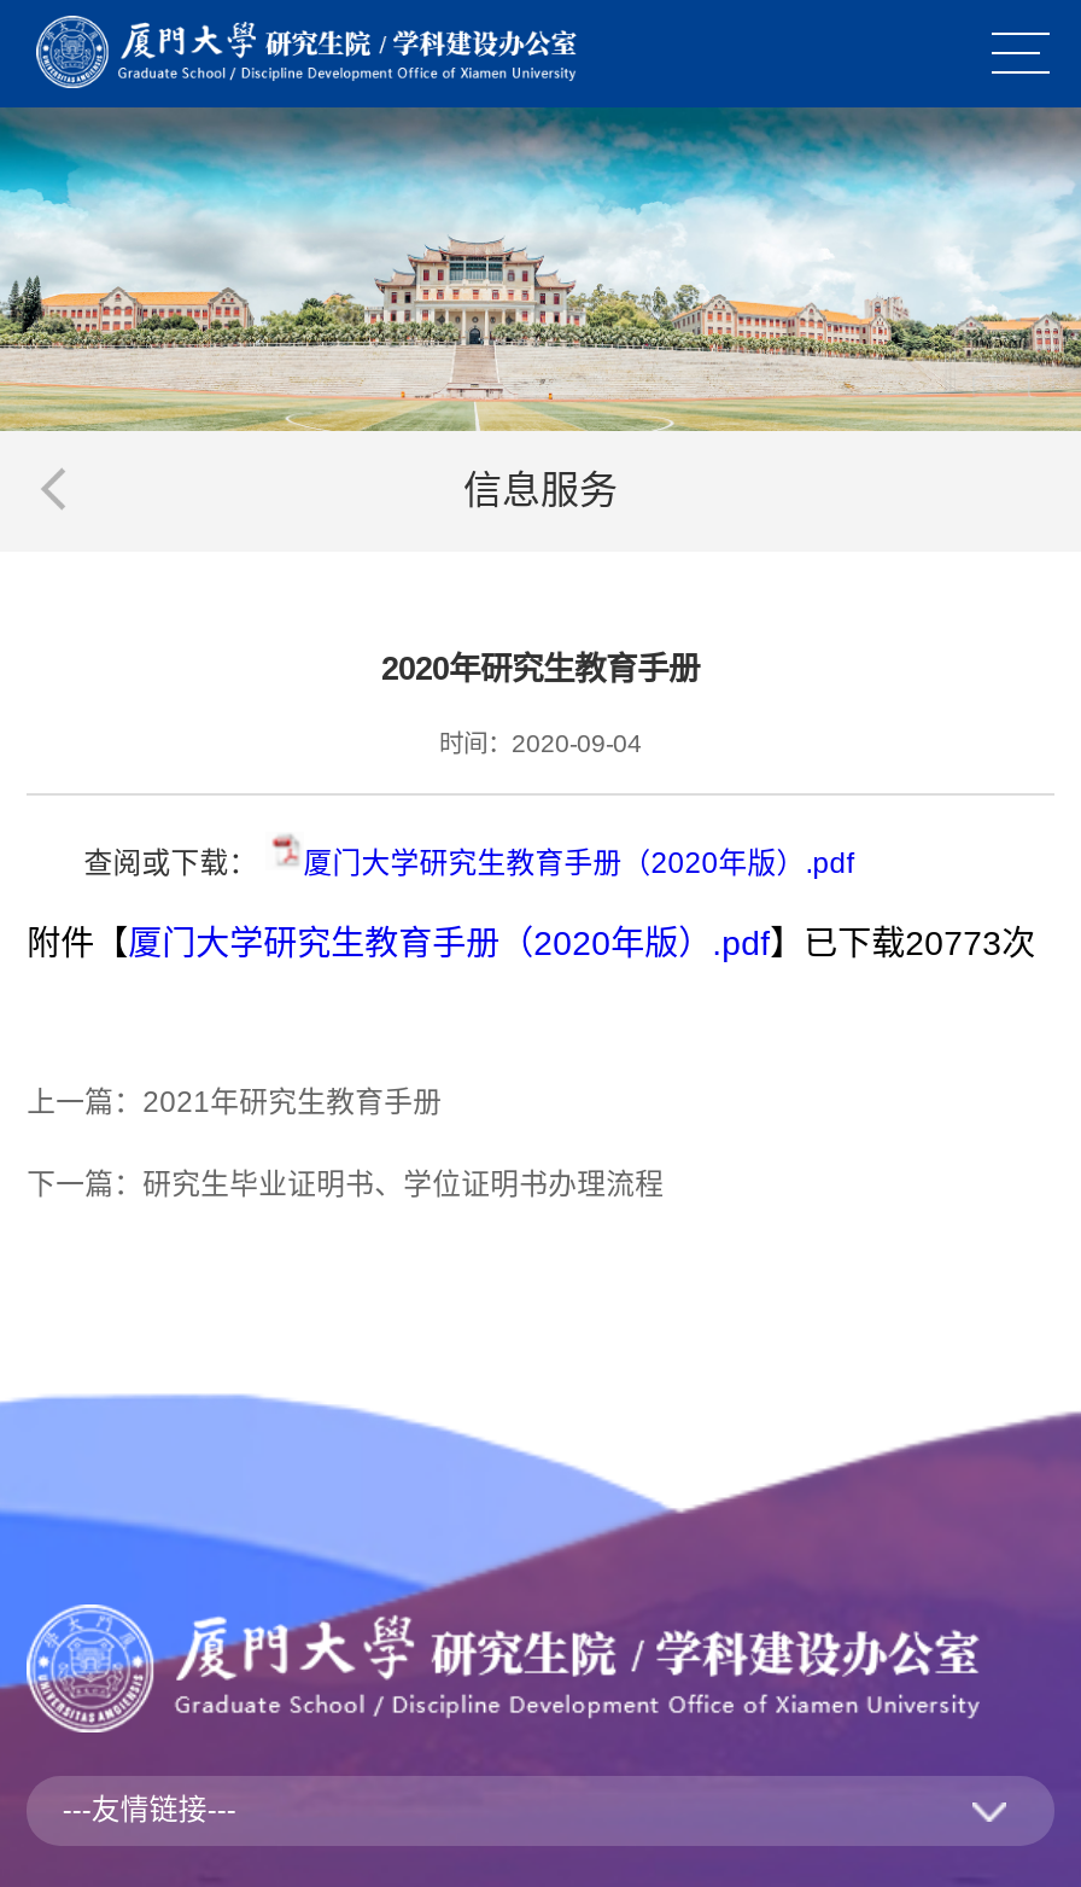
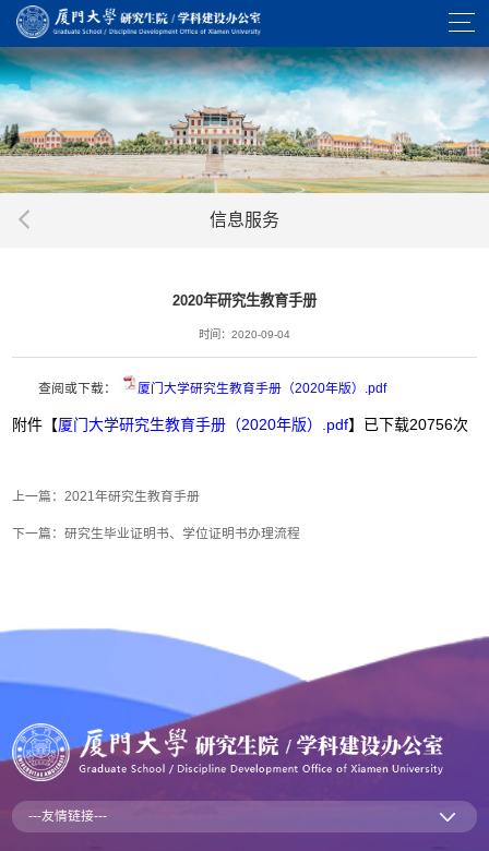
- 附件【厦门大学研究生教育手册（2020年版）.pdf】已下载20773次
+ 附件【厦门大学研究生教育手册（2020年版）.pdf】已下载20756次
